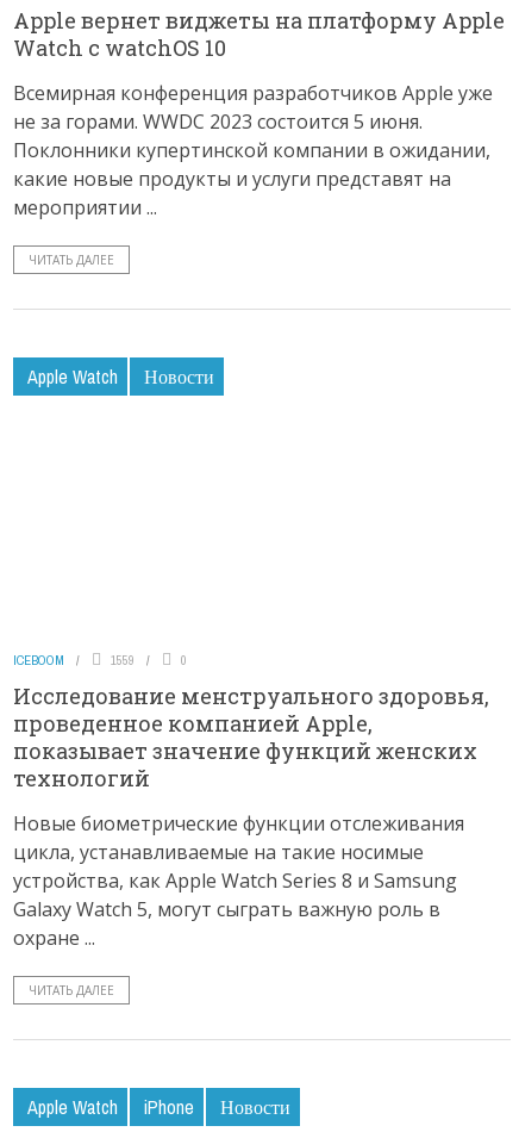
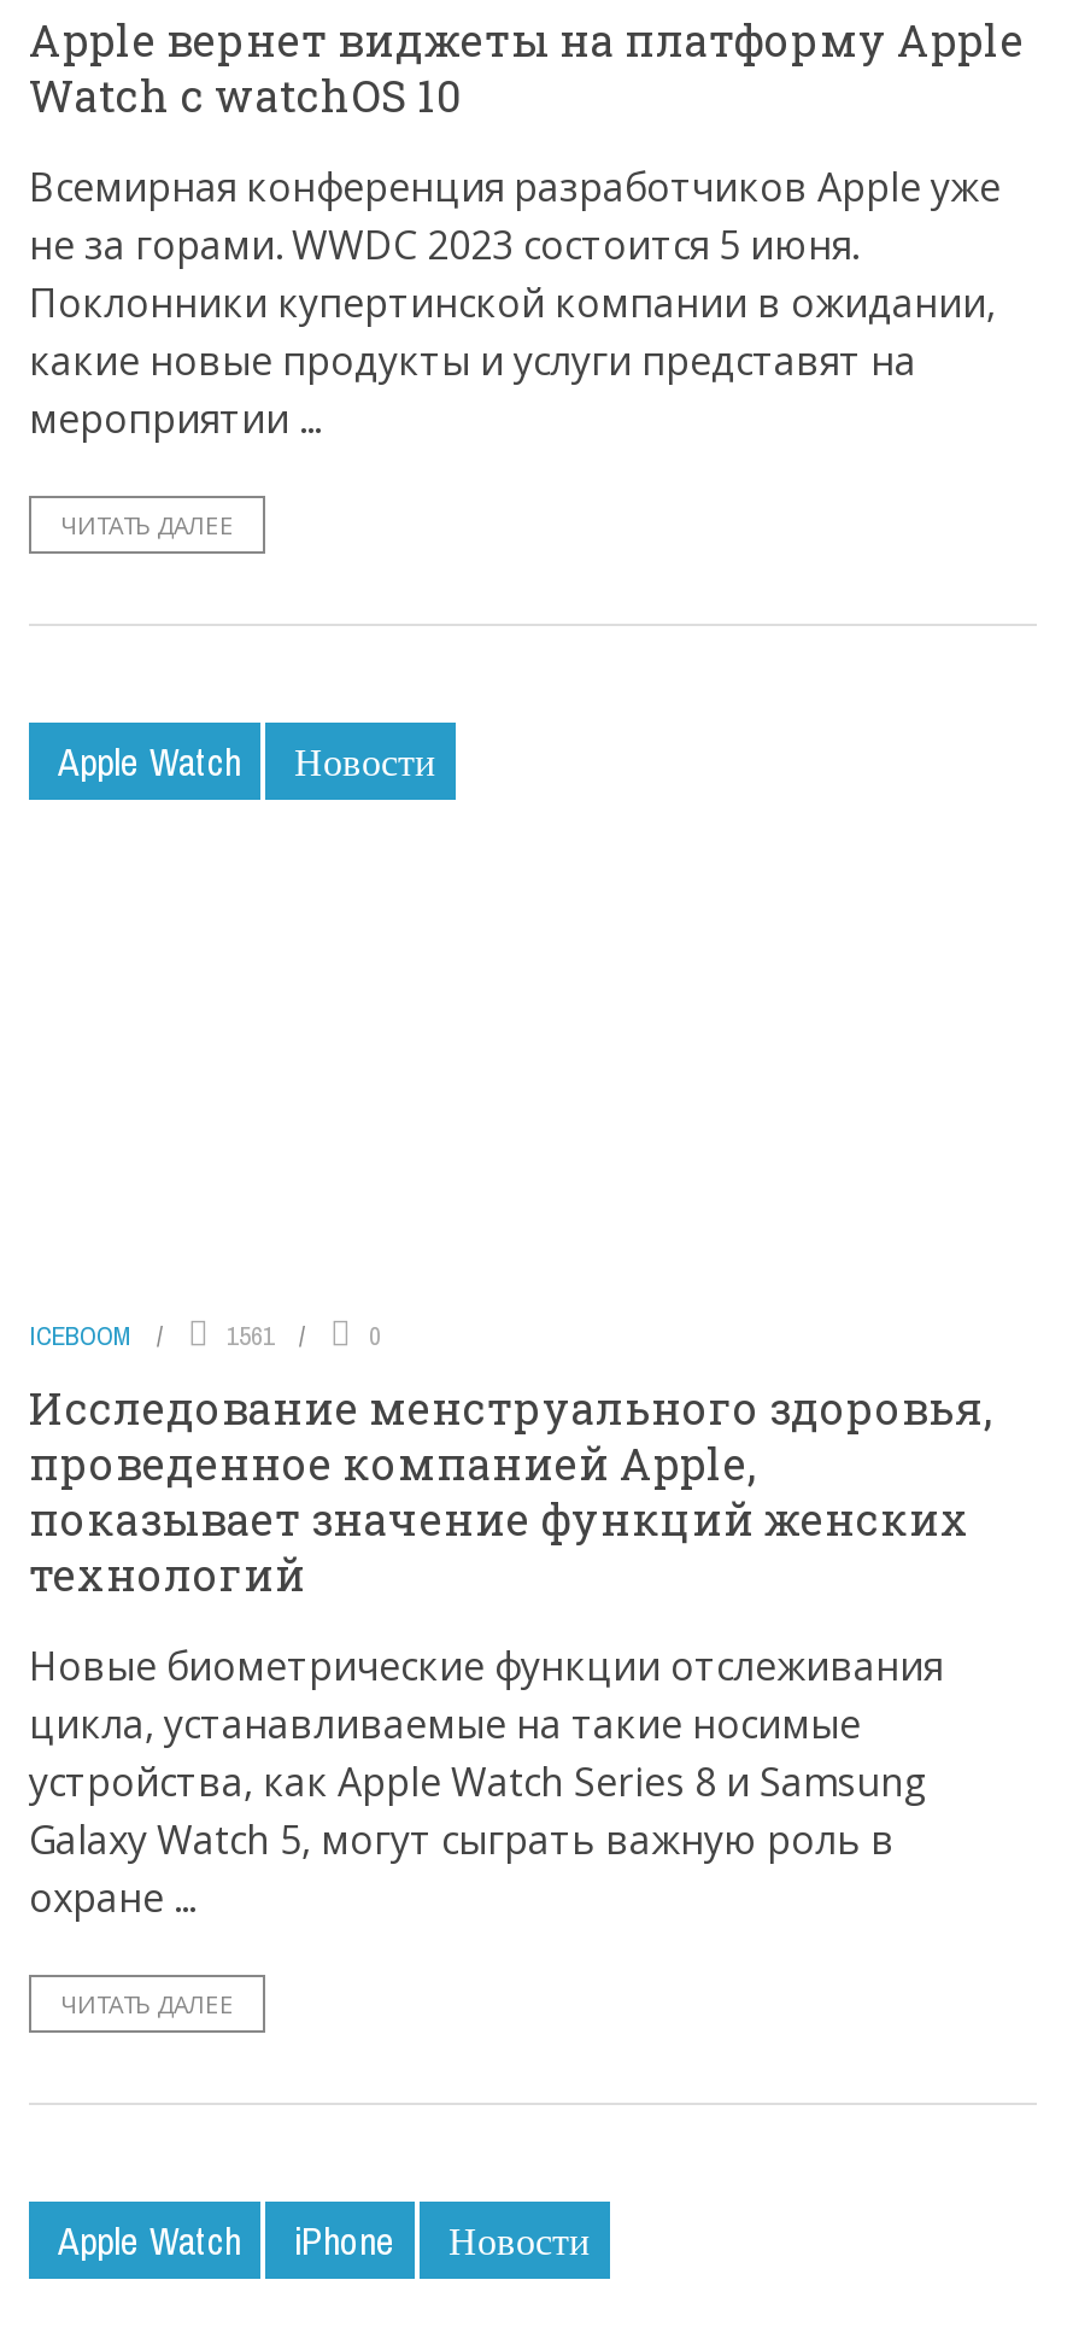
- 1559
+ 1561
